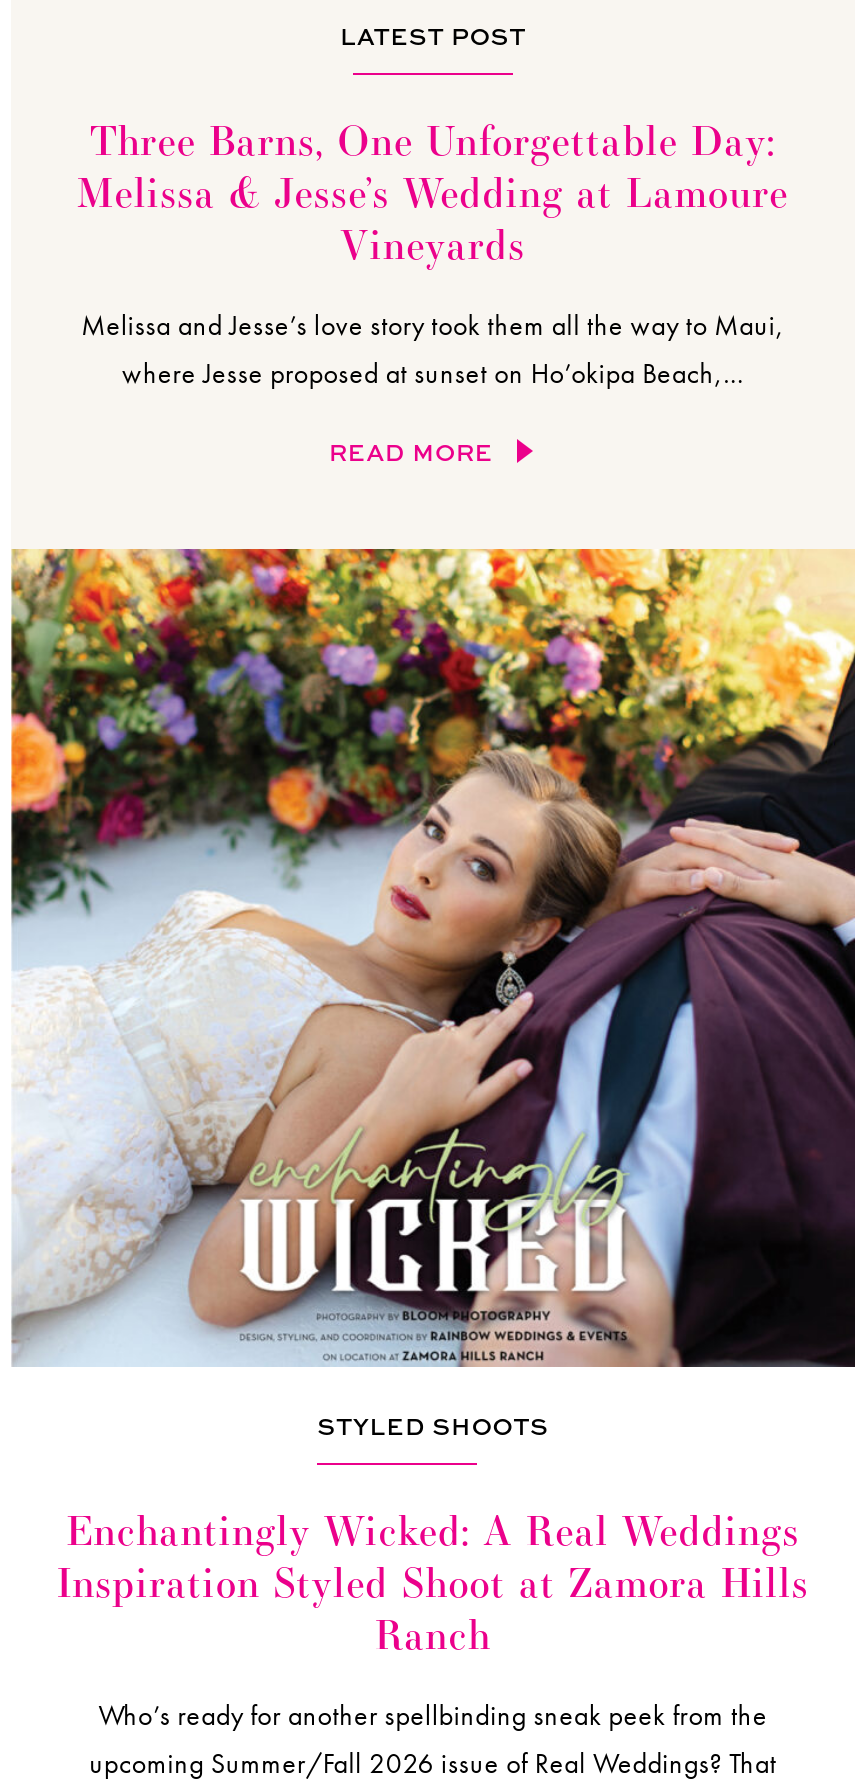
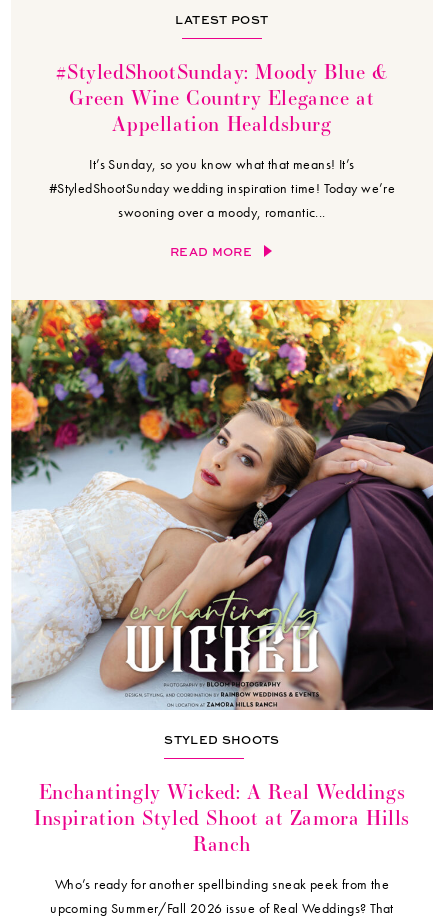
- Three Barns, One Unforgettable Day:
- Melissa & Jesse’s Wedding at Lamoure
- Vineyards
+ #StyledShootSunday: Moody Blue &
+ Green Wine Country Elegance at
+ Appellation Healdsburg

- Melissa and Jesse’s love story took them all the way to Maui,
- where Jesse proposed at sunset on Ho’okipa Beach,...
+ It’s Sunday, so you know what that means! It’s
+ #StyledShootSunday wedding inspiration time! Today we’re
+ swooning over a moody, romantic...
